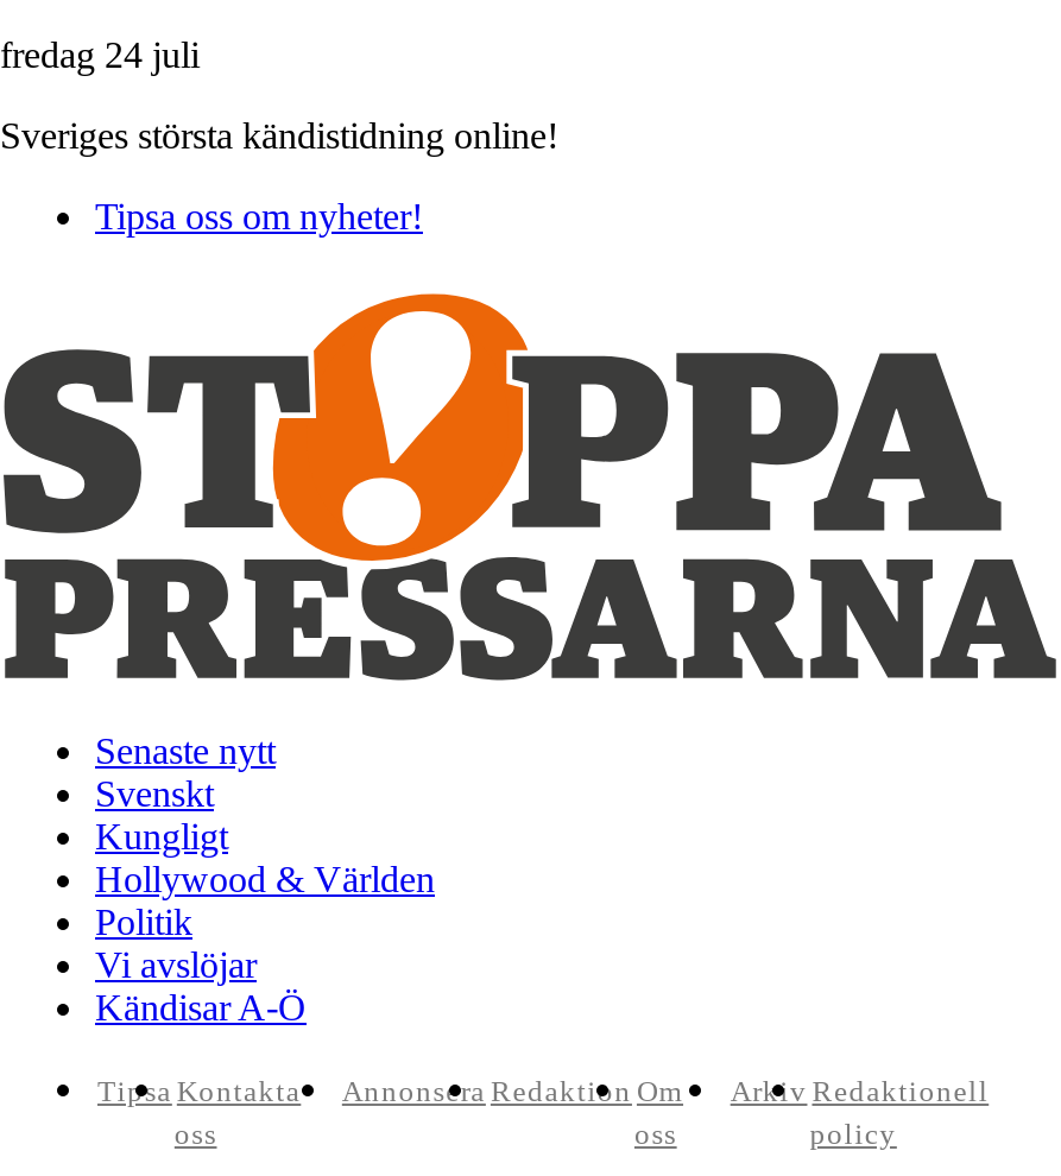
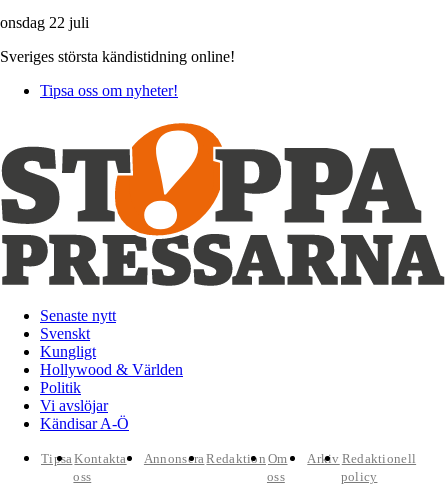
- fredag 24 juli
+ onsdag 22 juli
